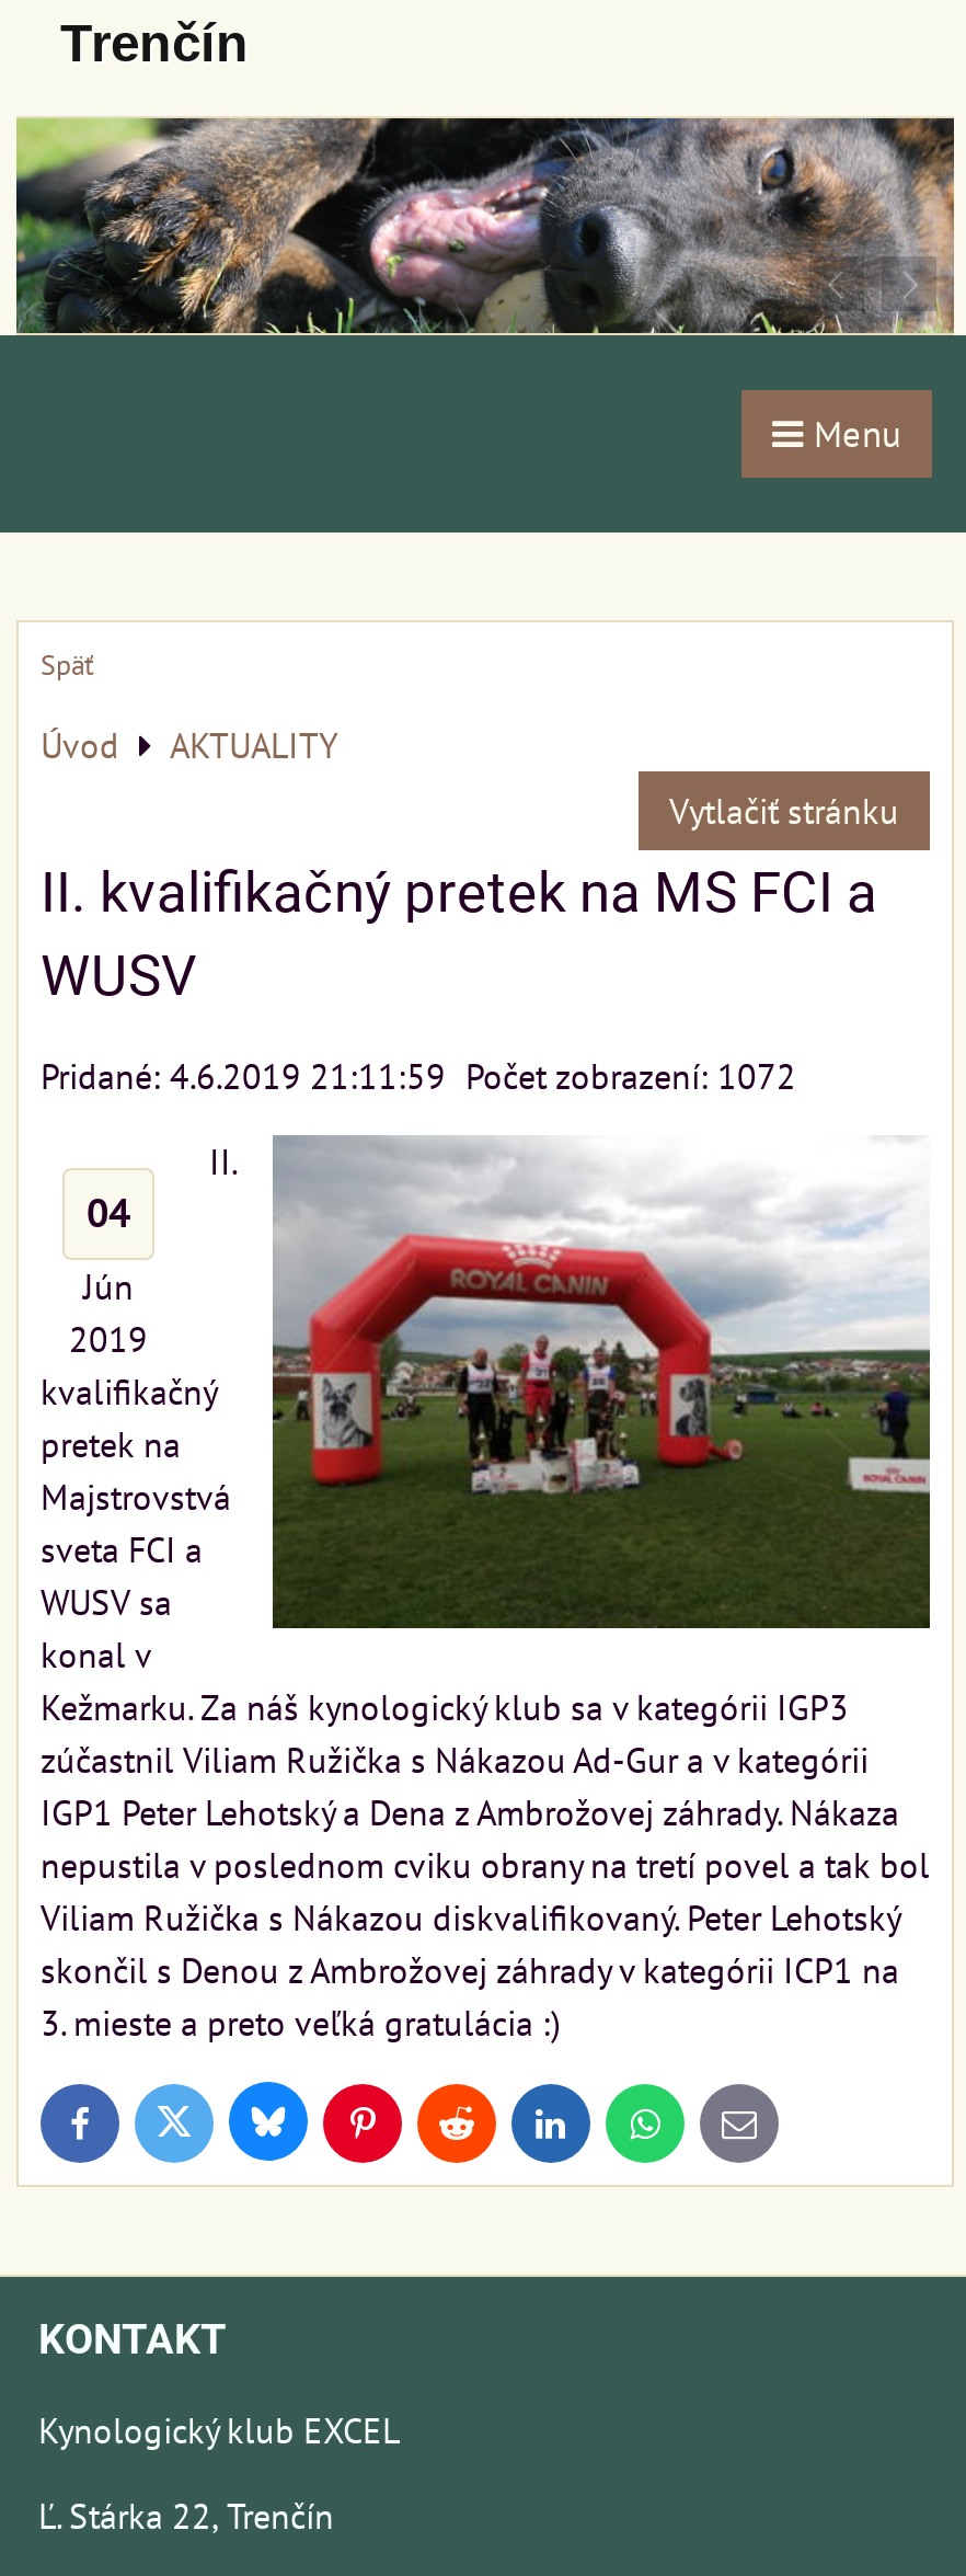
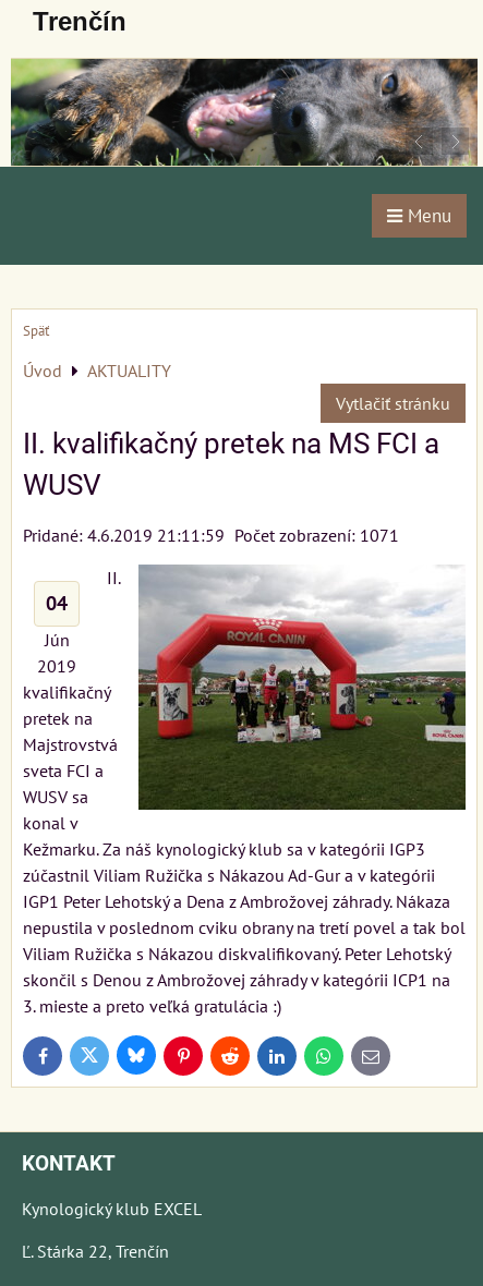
- Pridané: 4.6.2019 21:11:59 Počet zobrazení: 1072
+ Pridané: 4.6.2019 21:11:59 Počet zobrazení: 1071
